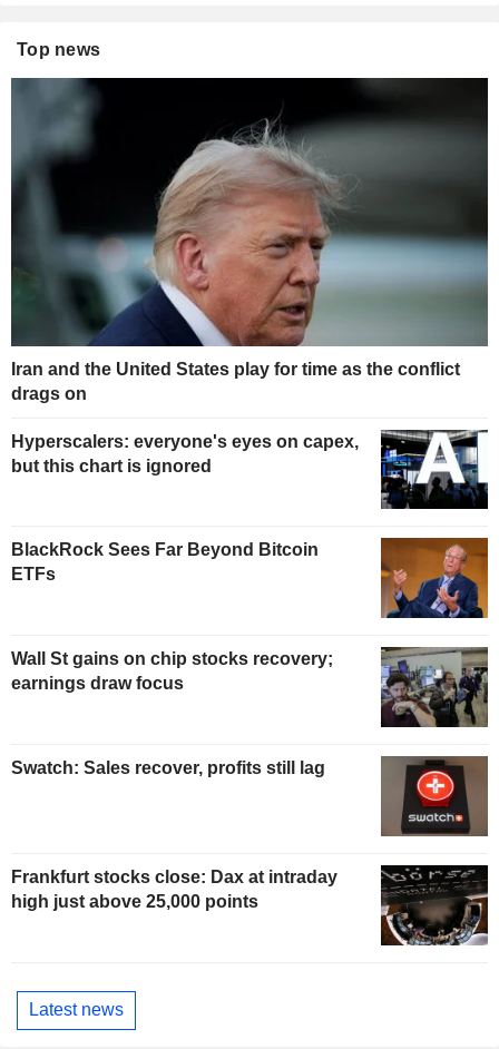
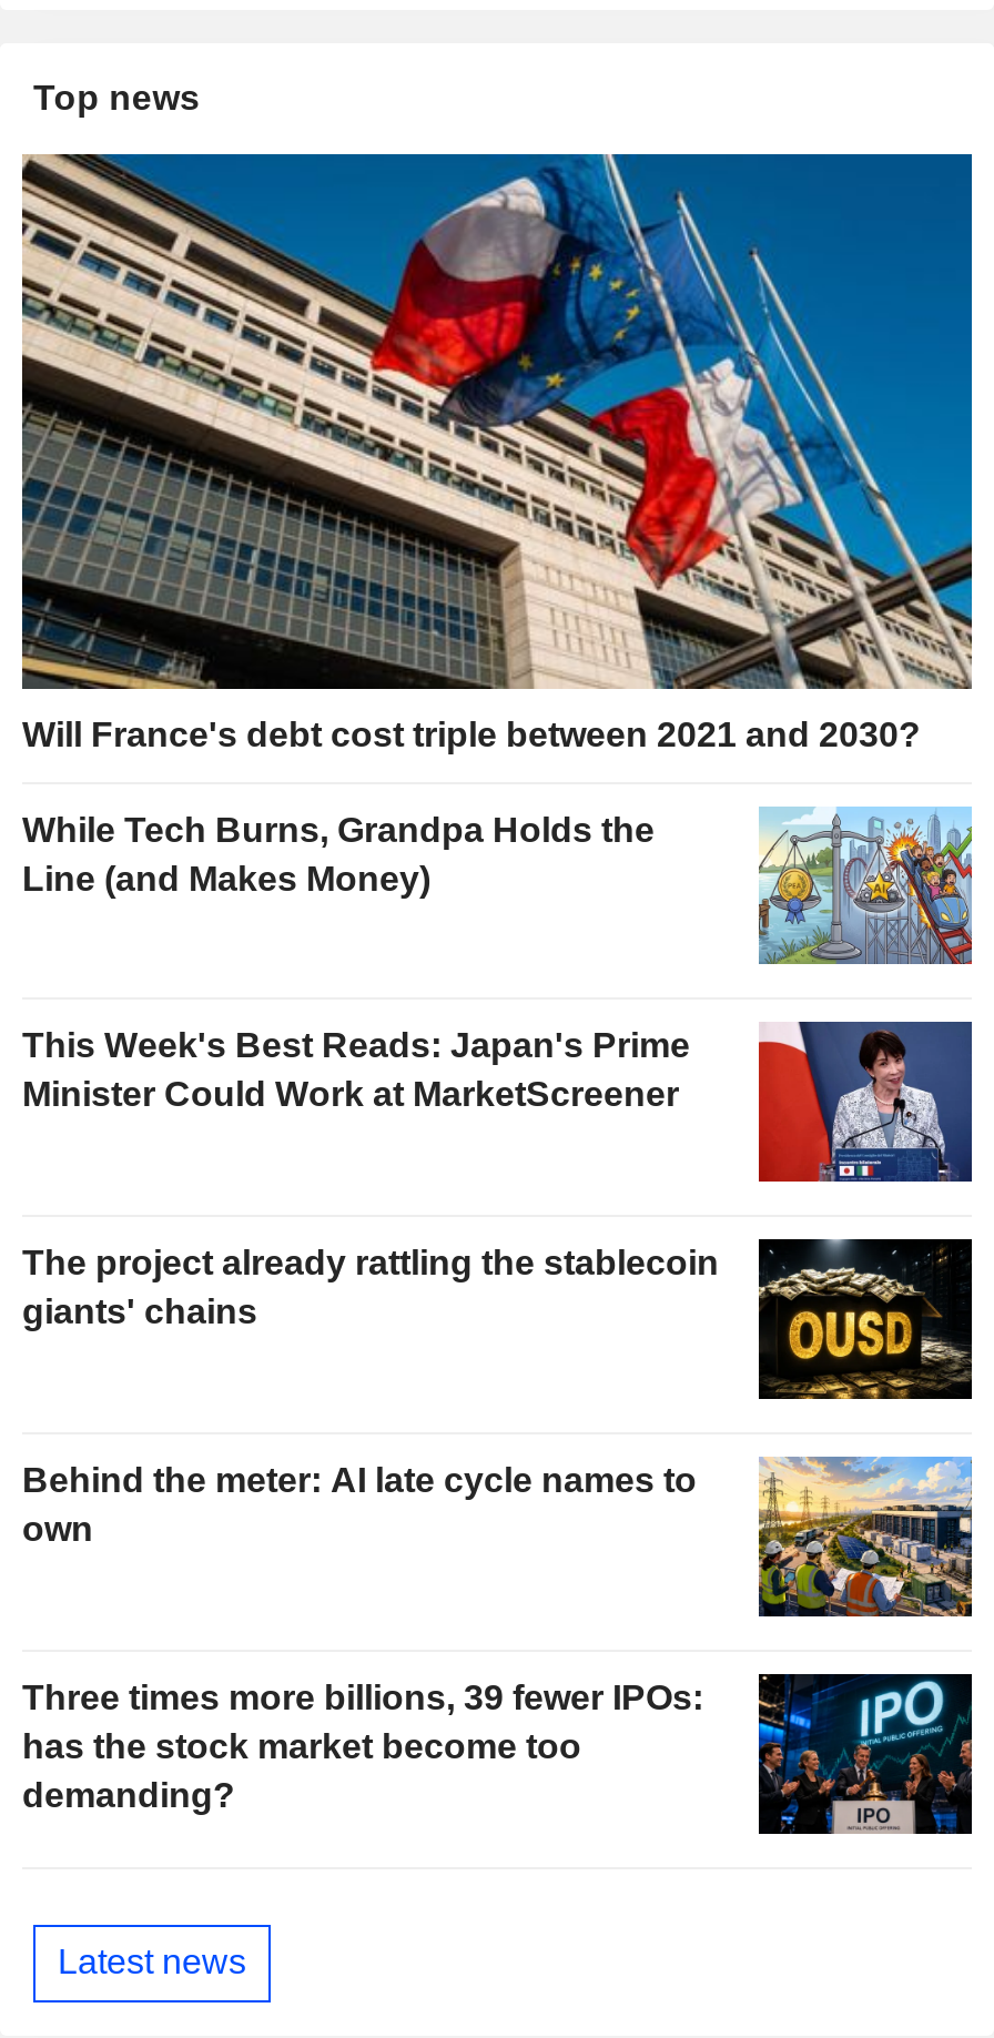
- [image]
- Iran and the United States play for time as the conflict
- drags on
+ [image]
+ Will France's debt cost triple between 2021 and 2030?

- Hyperscalers: everyone's eyes on capex,
- but this chart is ignored
+ While Tech Burns, Grandpa Holds the
+ Line (and Makes Money)

- [image]
+ [image]

- BlackRock Sees Far Beyond Bitcoin
- ETFs
+ This Week's Best Reads: Japan's Prime
+ Minister Could Work at MarketScreener

- [image]
+ [image]

- Wall St gains on chip stocks recovery;
- earnings draw focus
+ The project already rattling the stablecoin
+ giants' chains

- [image]
+ [image]

- Swatch: Sales recover, profits still lag
+ Behind the meter: AI late cycle names to
+ own

- [image]
+ [image]

- [image]
- Frankfurt stocks close: Dax at intraday
- high just above 25,000 points
+ [image]
+ Three times more billions, 39 fewer IPOs:
+ has the stock market become too
+ demanding?
